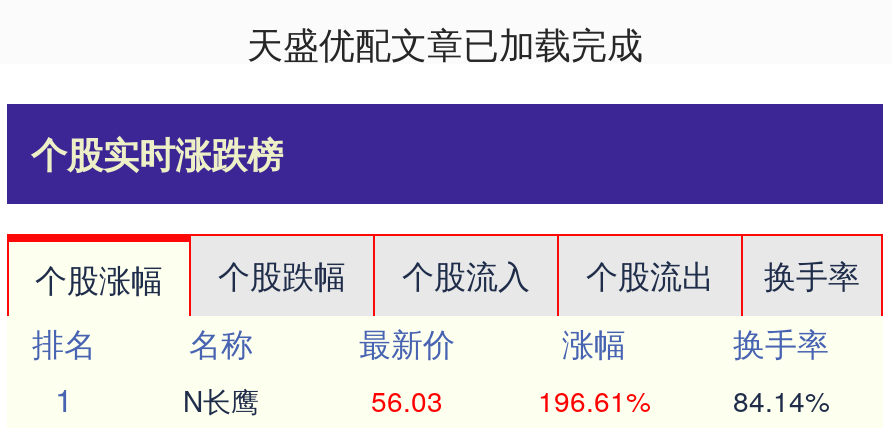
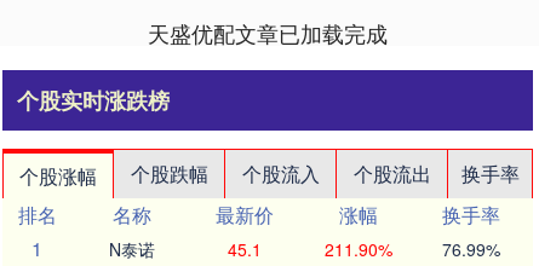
- N长鹰
+ N泰诺

- 56.03
+ 45.1

- 196.61%
+ 211.90%

- 84.14%
+ 76.99%
